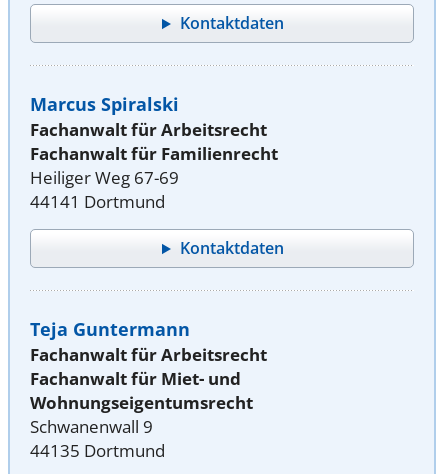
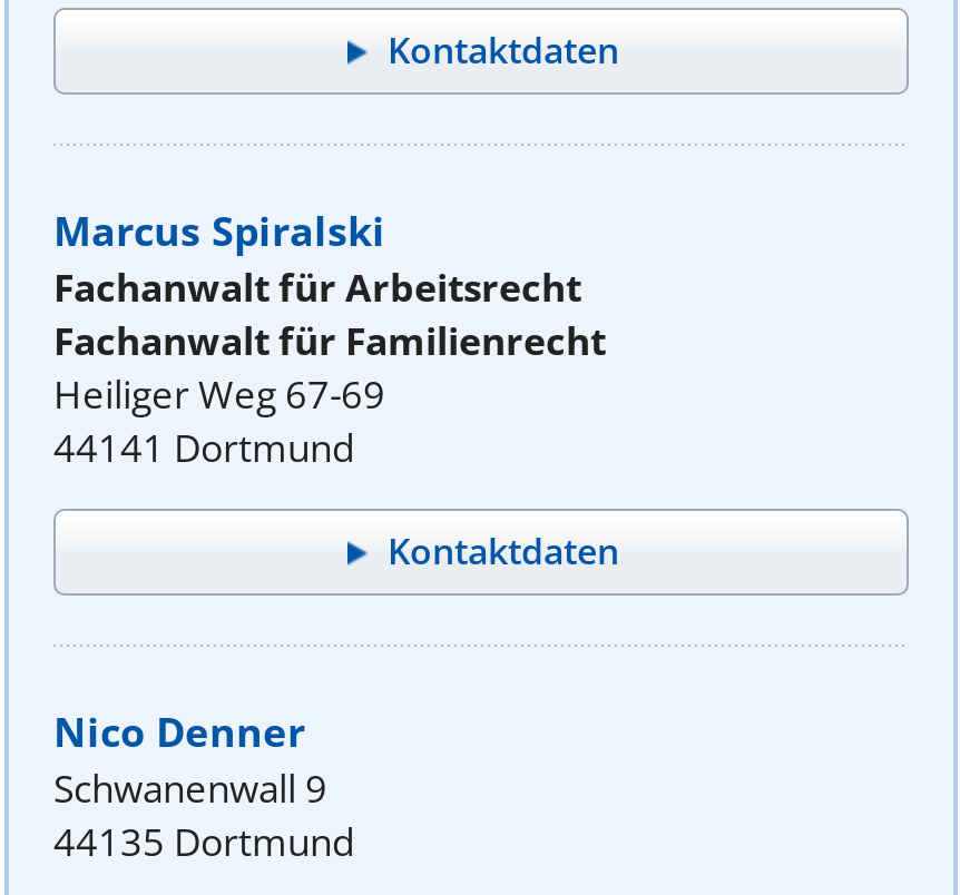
- Teja Guntermann
- Fachanwalt für Arbeitsrecht
- Fachanwalt für Miet- und
- Wohnungseigentumsrecht
+ Nico Denner
